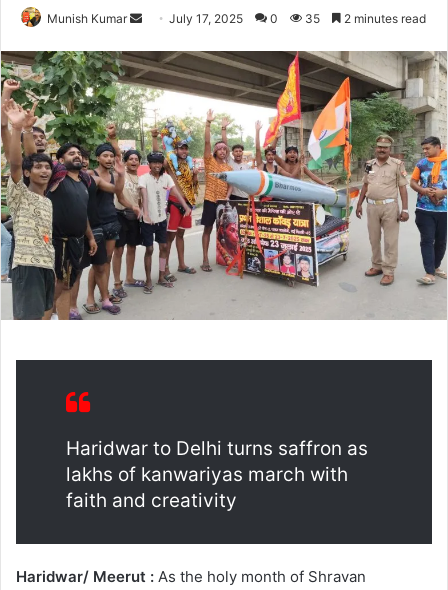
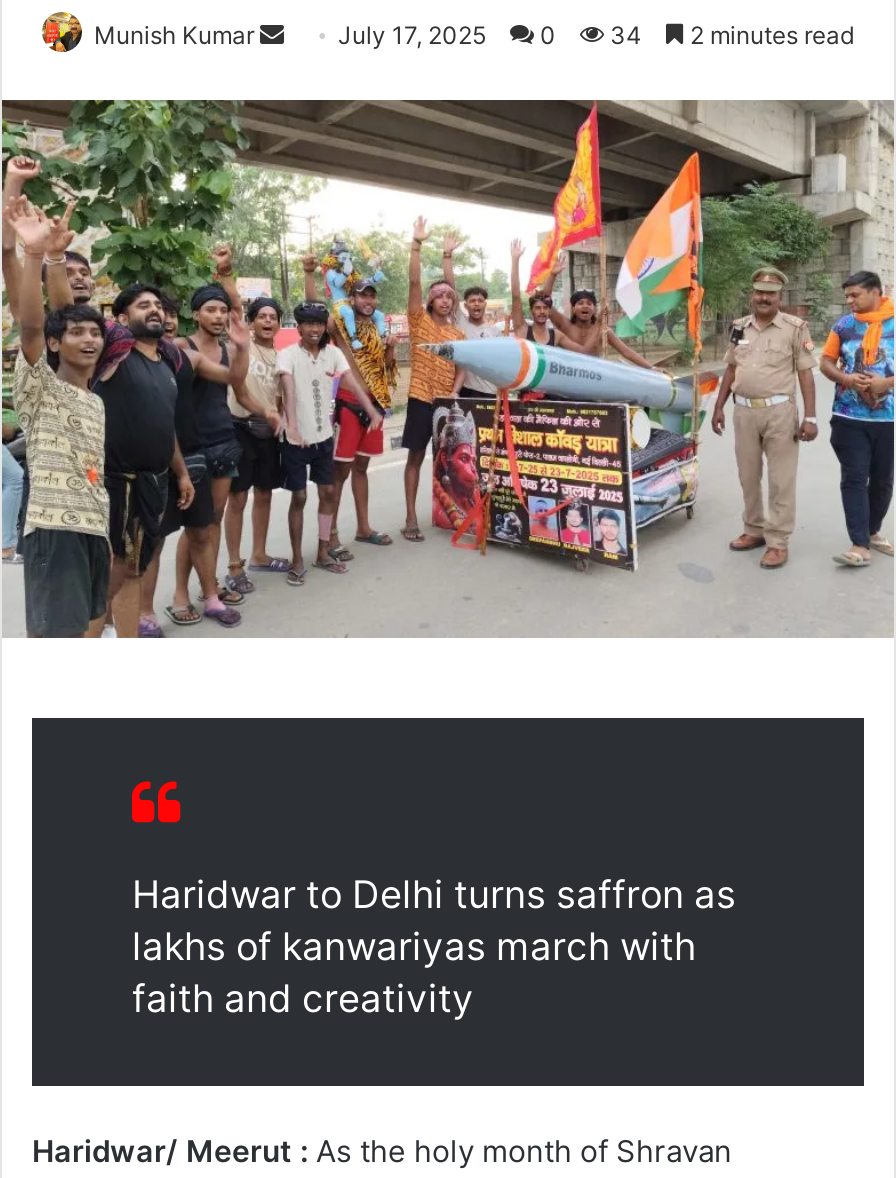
- 35
+ 34
